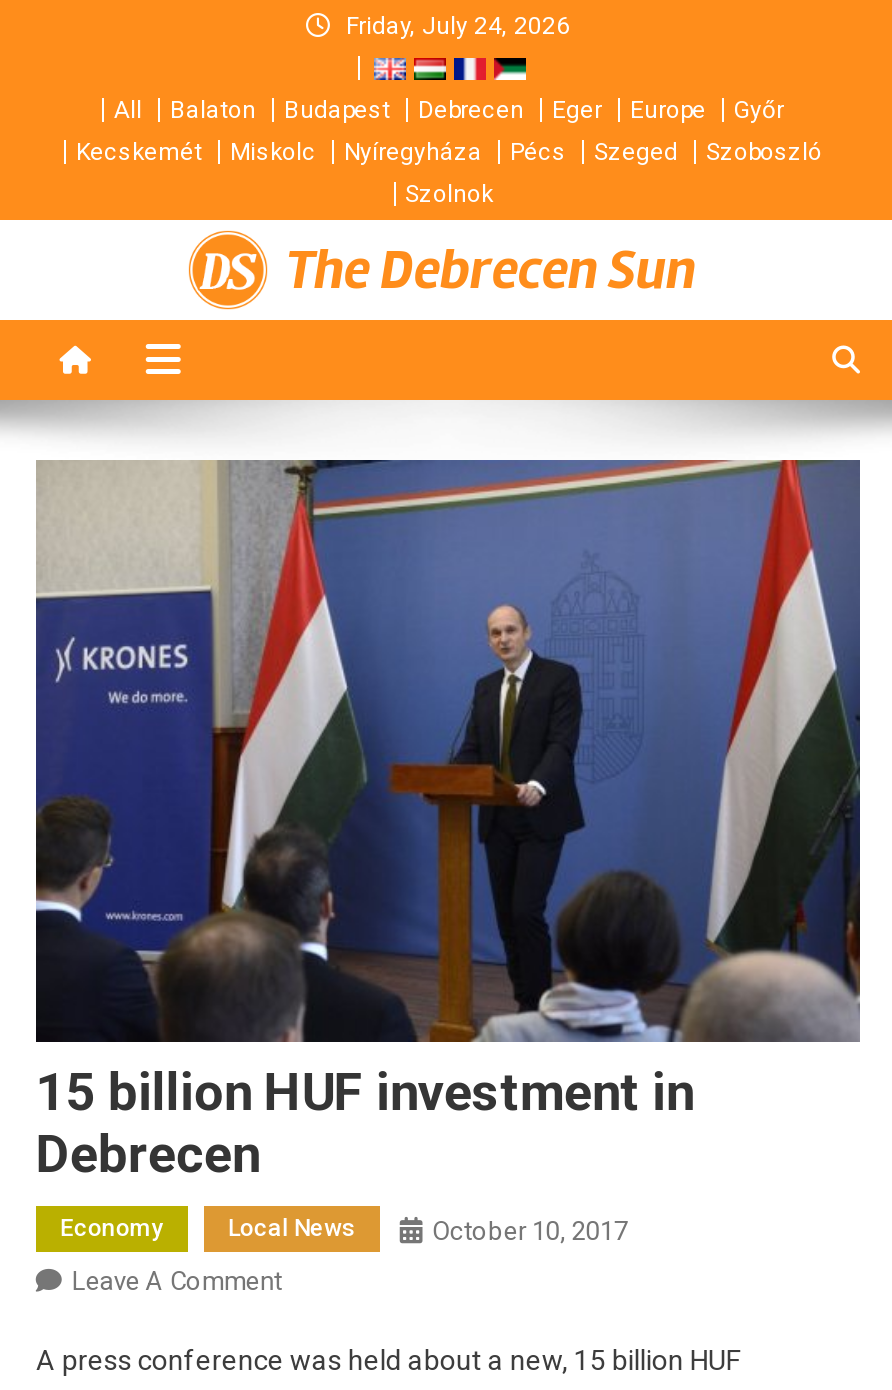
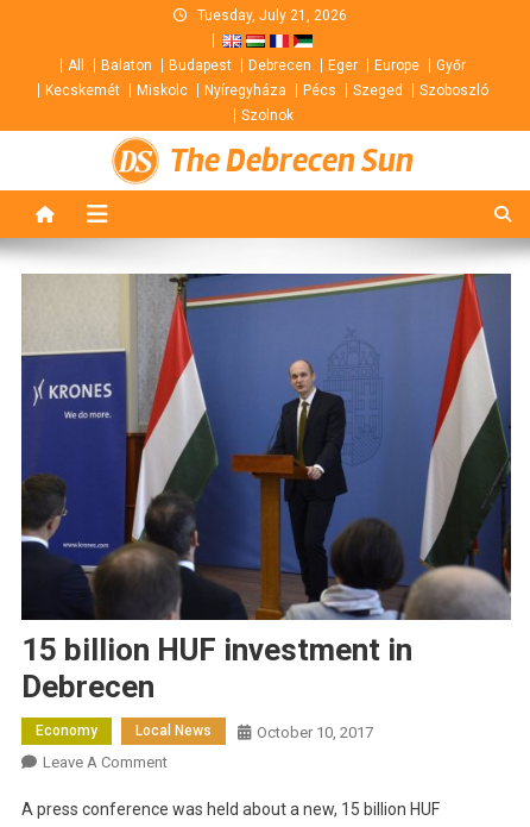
- Friday, July 24, 2026
+ Tuesday, July 21, 2026
